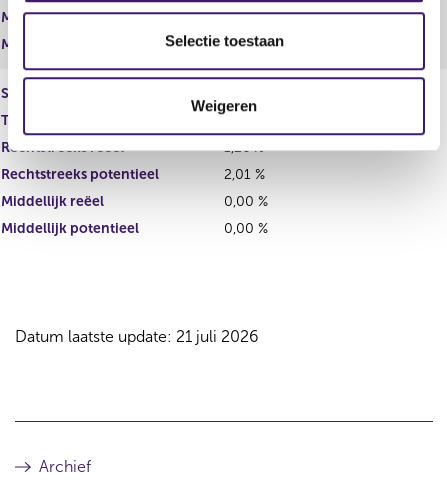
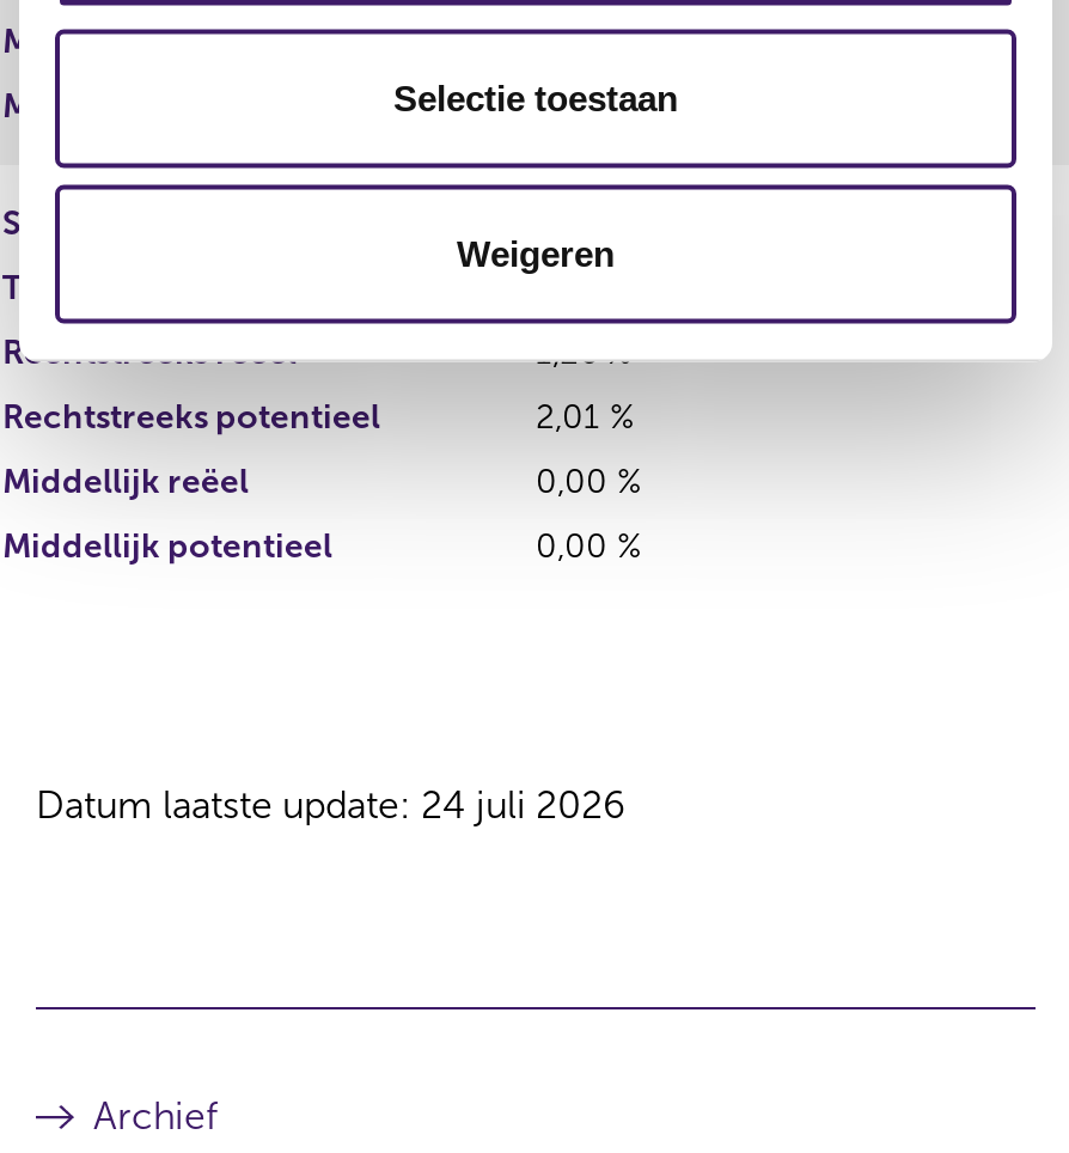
- Datum laatste update: 21 juli 2026
+ Datum laatste update: 24 juli 2026
